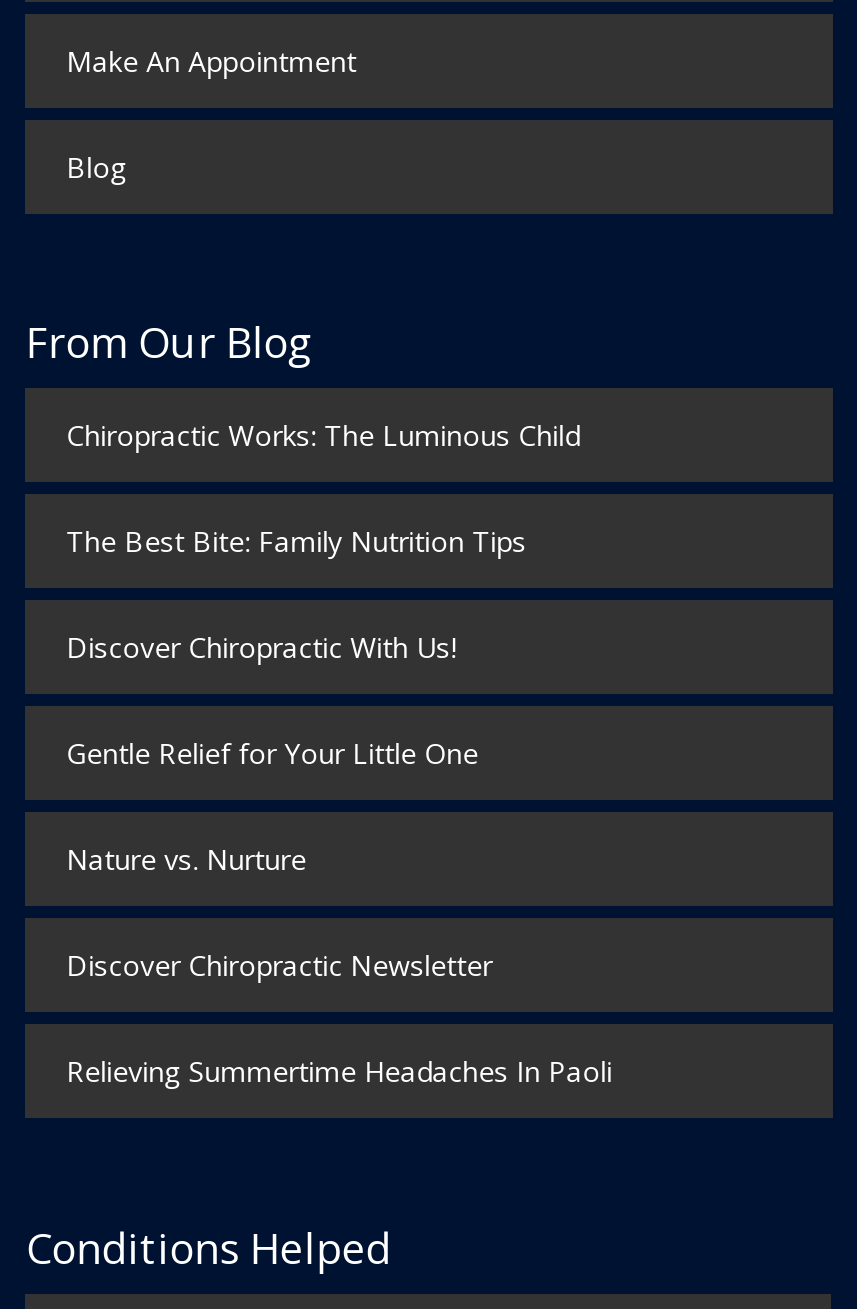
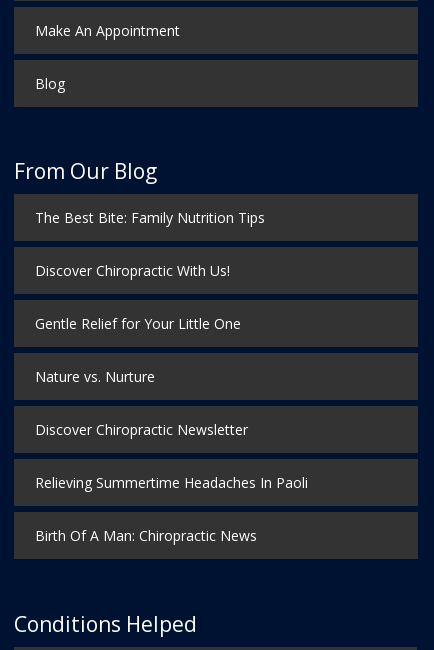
- Chiropractic Works: The Luminous Child

moved up: The Best Bite: Family Nutrition Tips | Discover Chiropractic With Us! | Gentle Relief for Your Little One | Nature vs. Nurture | Discover Chiropractic Newsletter | Relieving Summertime Headaches In Paoli

+ Birth Of A Man: Chiropractic News
